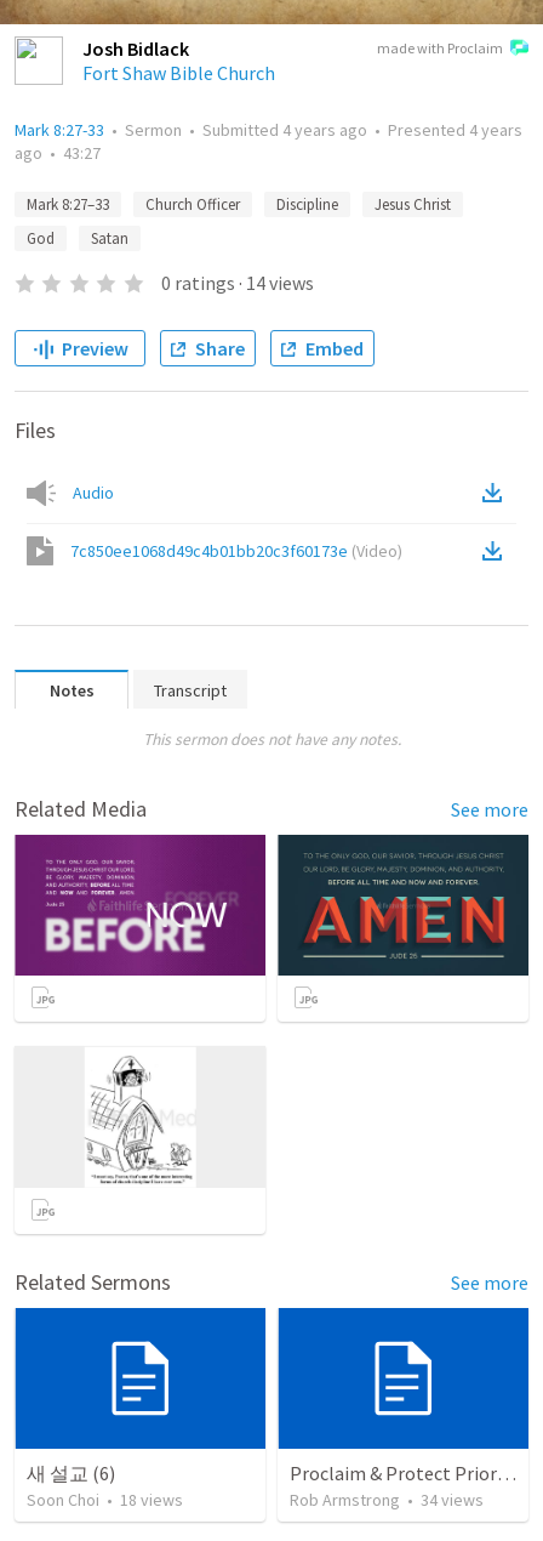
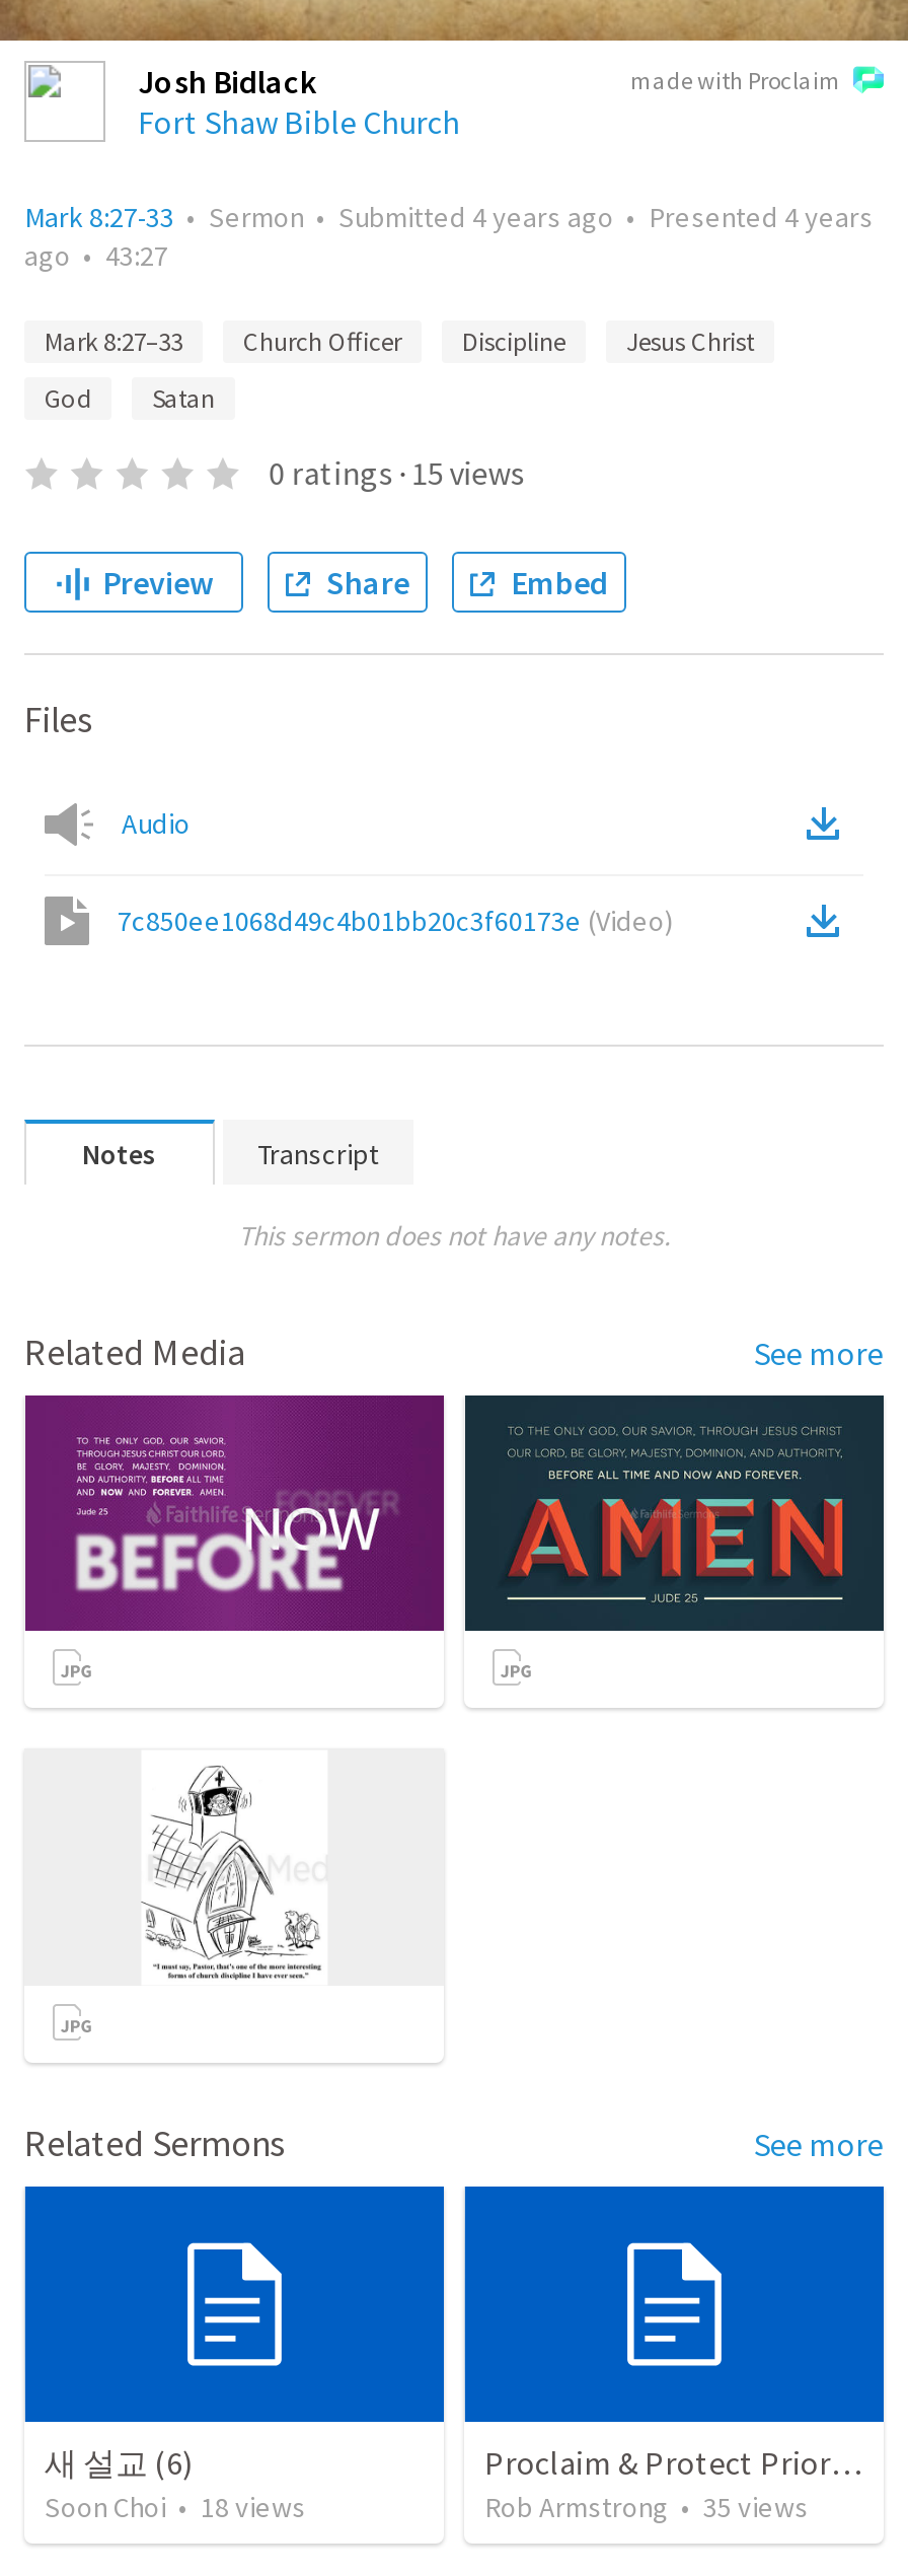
- 0 ratings · 14 views
+ 0 ratings · 15 views

- Rob Armstrong • 34 views
+ Rob Armstrong • 35 views
